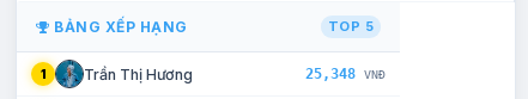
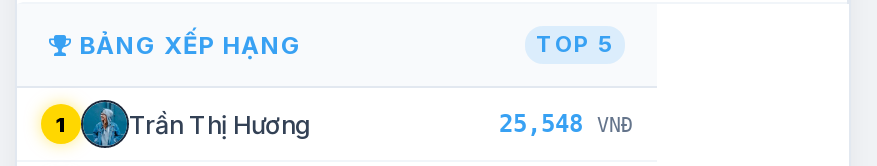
- 25,348 VNĐ
+ 25,548 VNĐ
